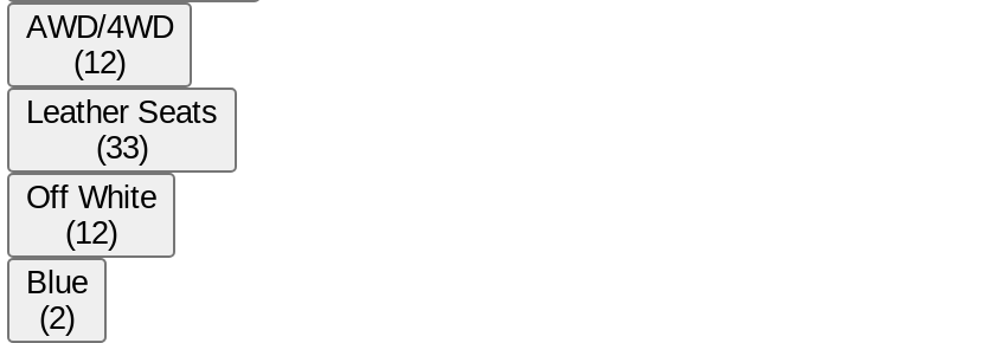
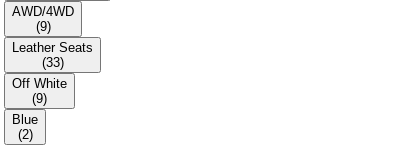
- (12)
+ (9)

- (12)
+ (9)
